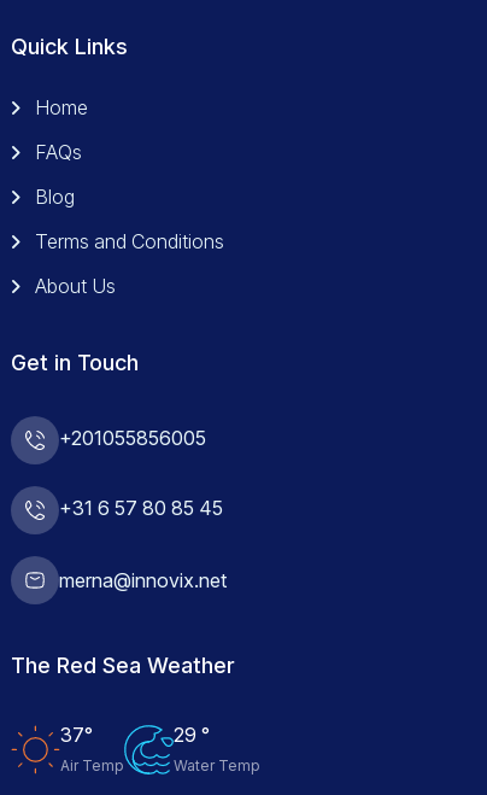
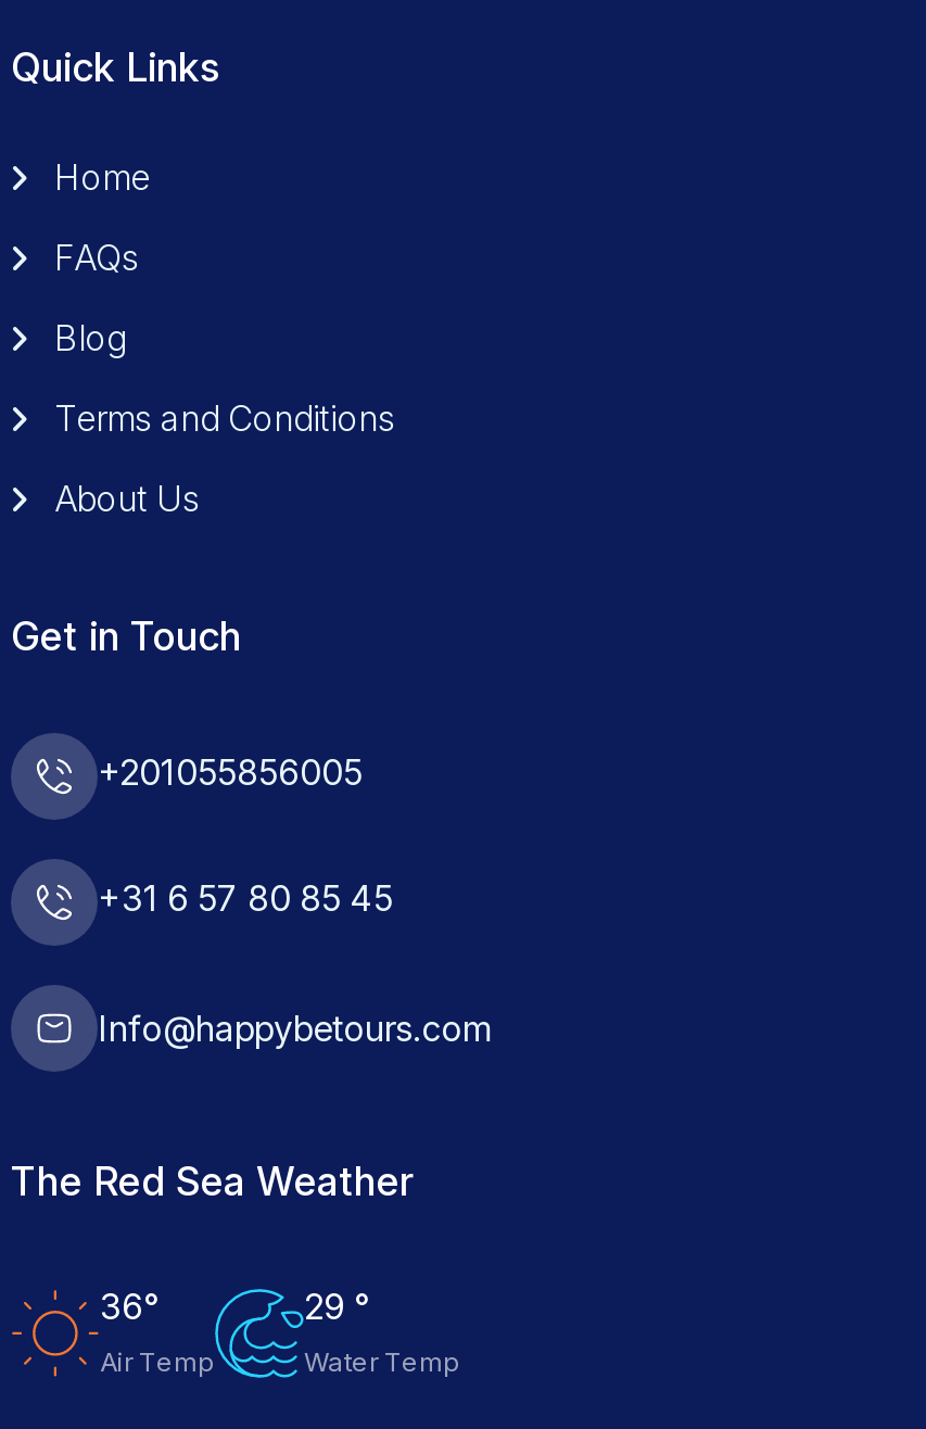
- merna@innovix.net
+ Info@happybetours.com

- 37°
+ 36°
